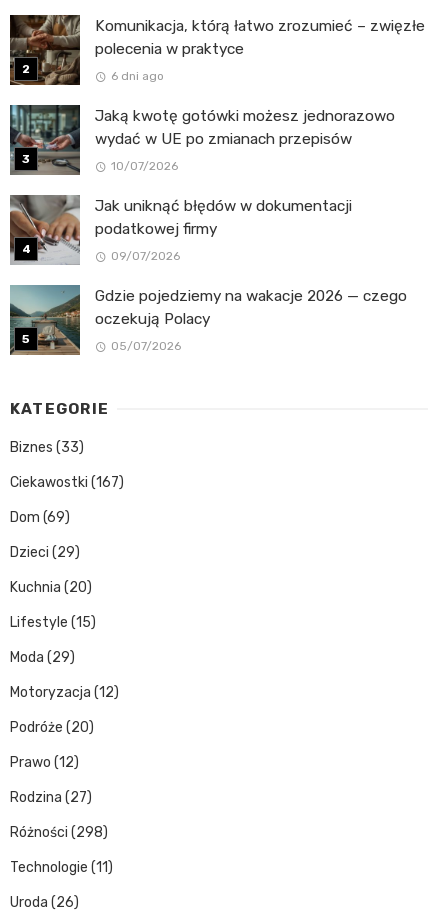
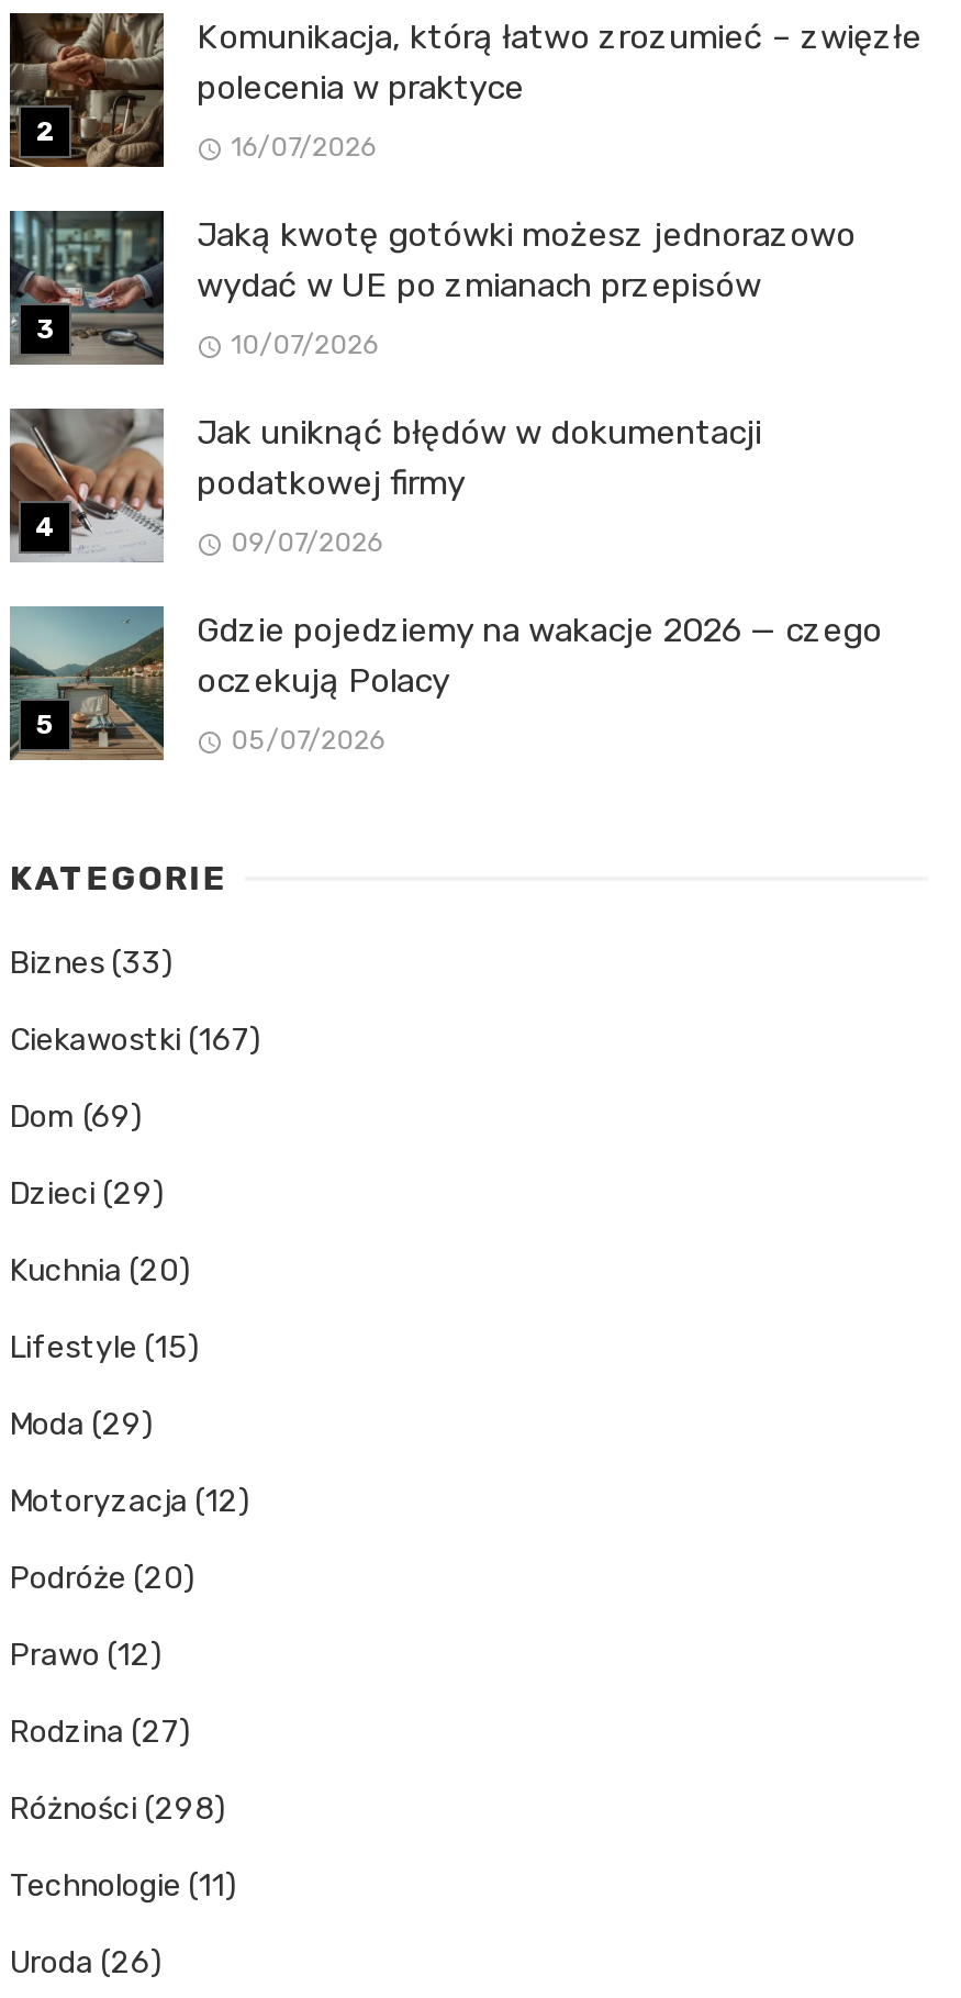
- 6 dni ago
+ 16/07/2026
